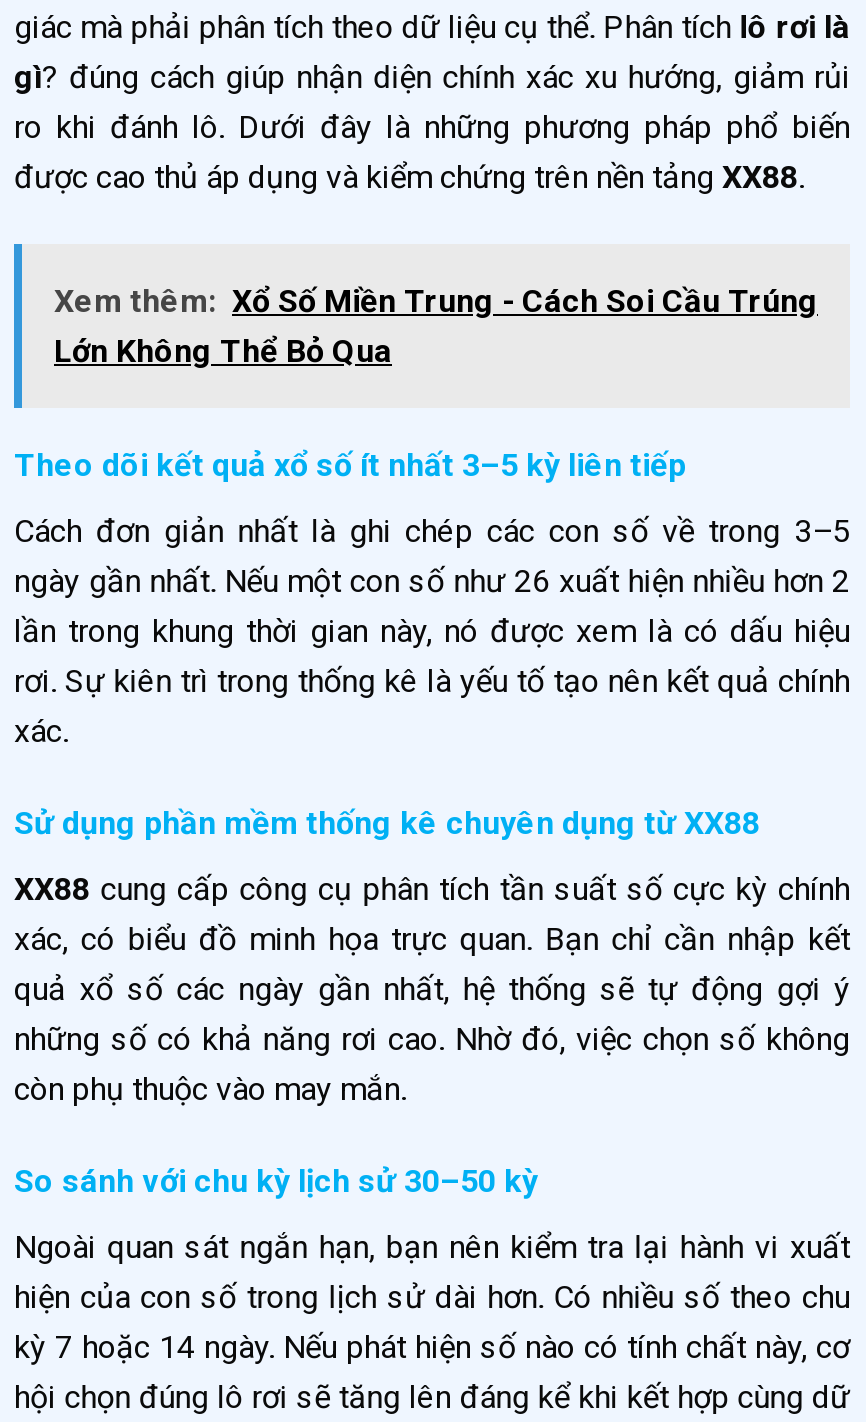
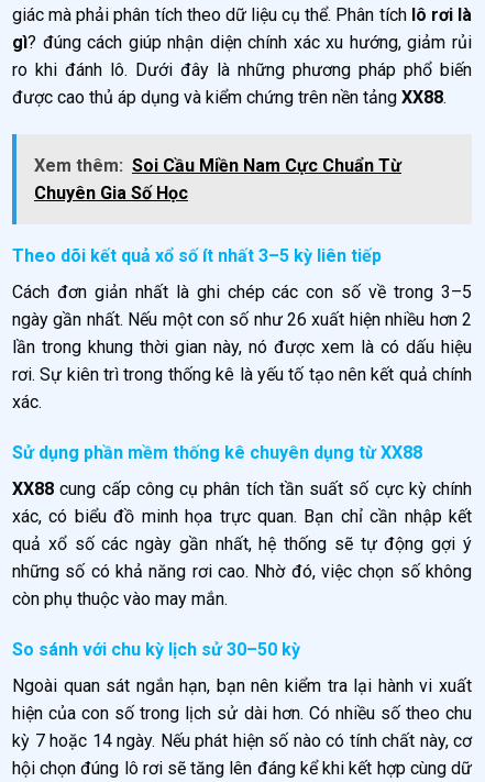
- Xem thêm: Xổ Số Miền Trung - Cách Soi Cầu Trúng
- Lớn Không Thể Bỏ Qua
+ Xem thêm: Soi Cầu Miền Nam Cực Chuẩn Từ
+ Chuyên Gia Số Học
